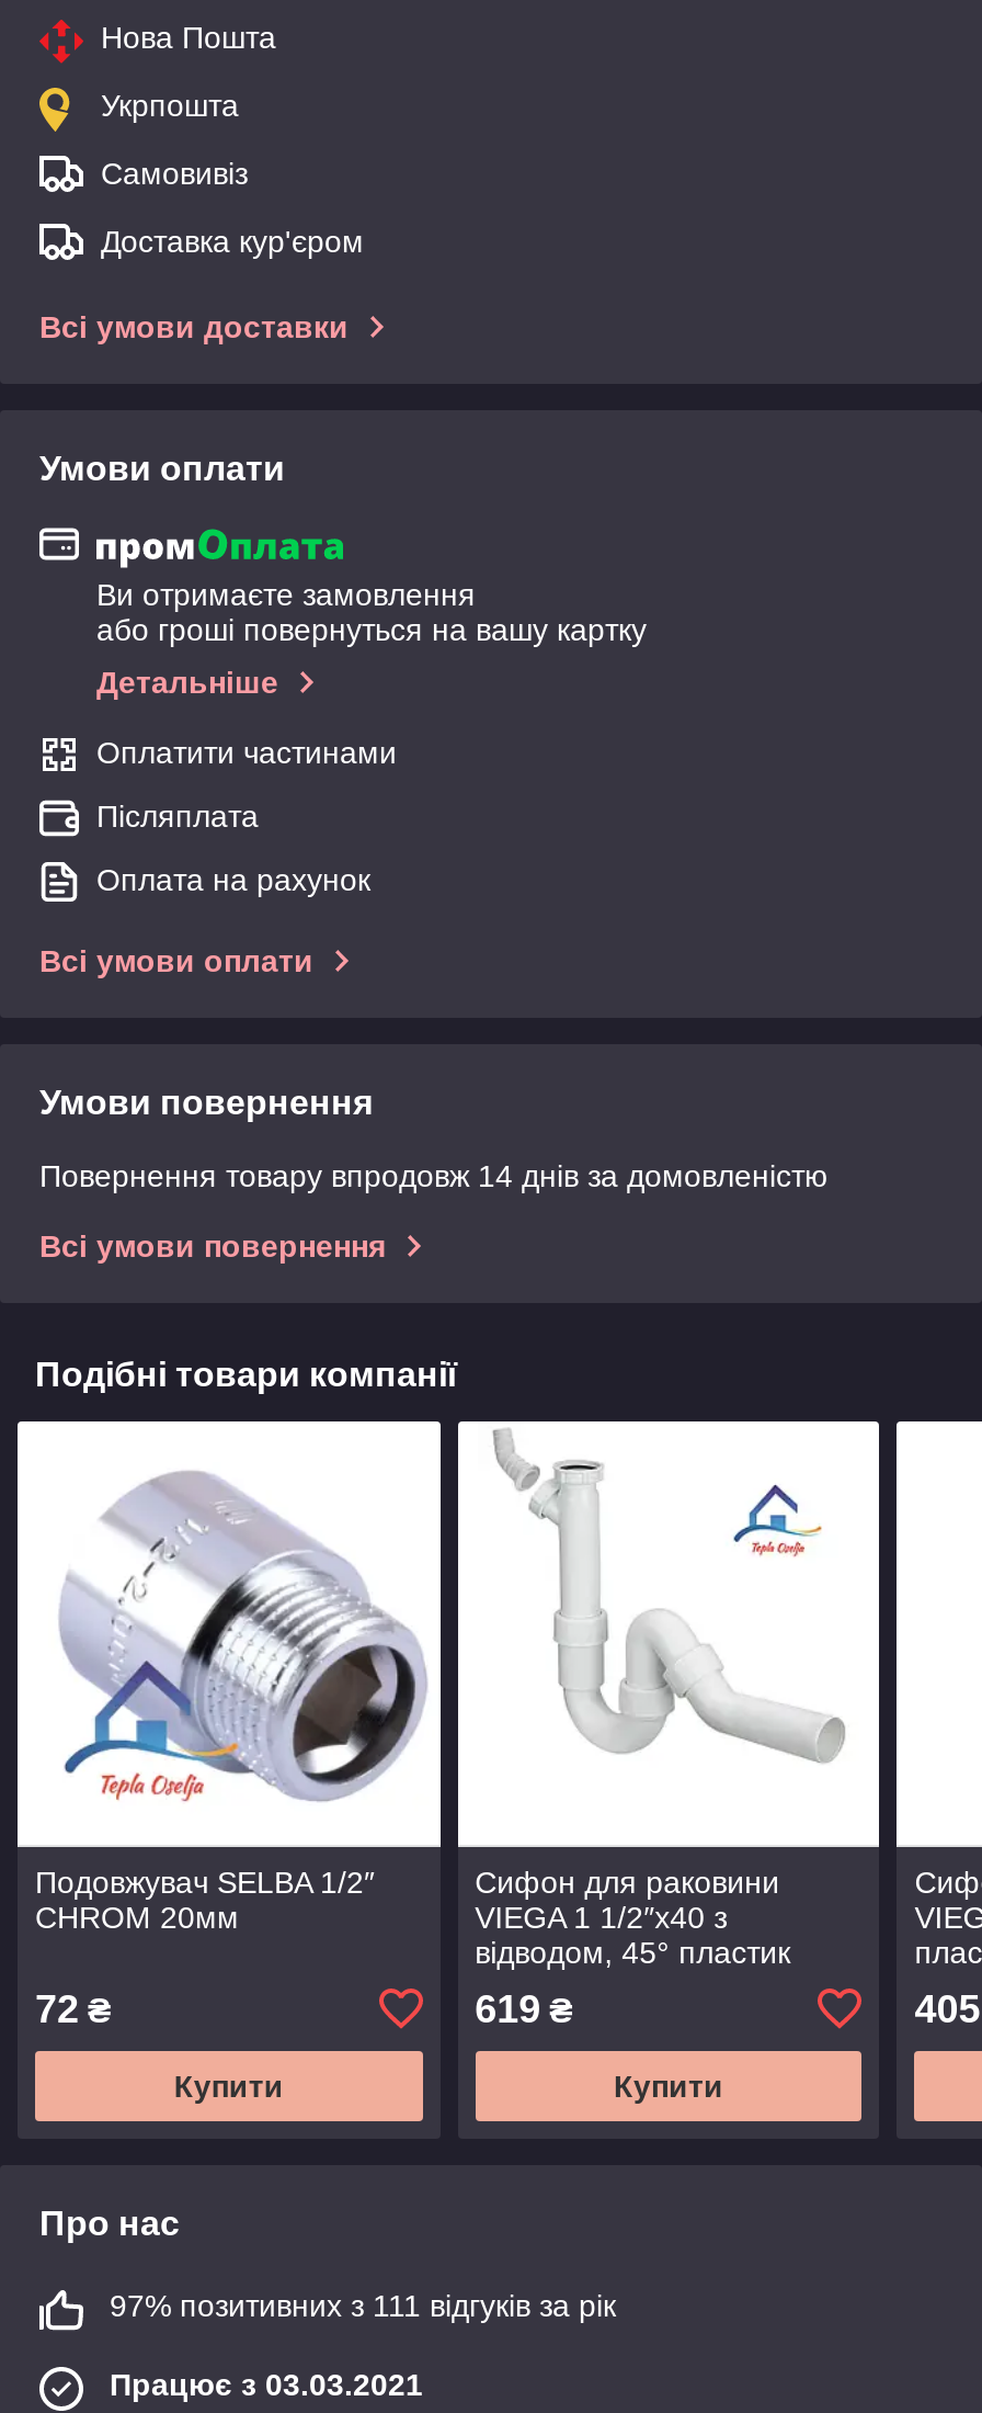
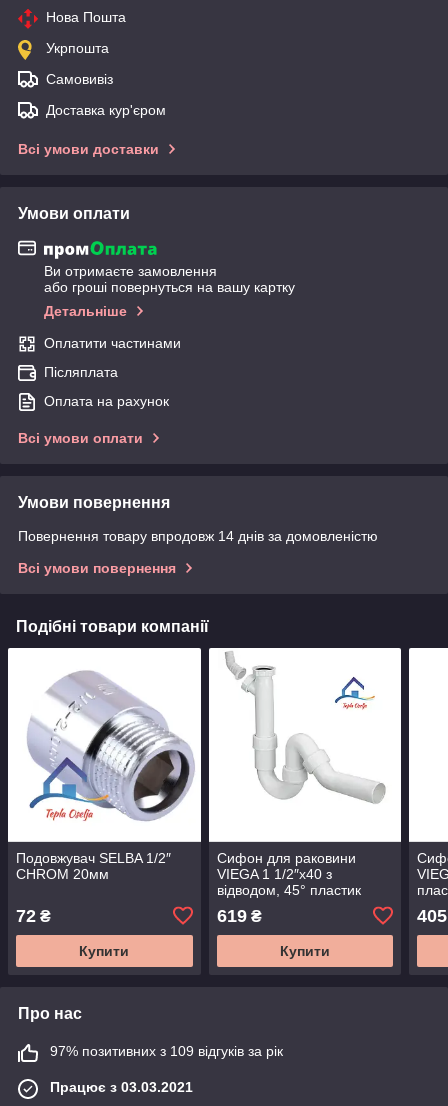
- 97% позитивних з 111 відгуків за рік
+ 97% позитивних з 109 відгуків за рік
